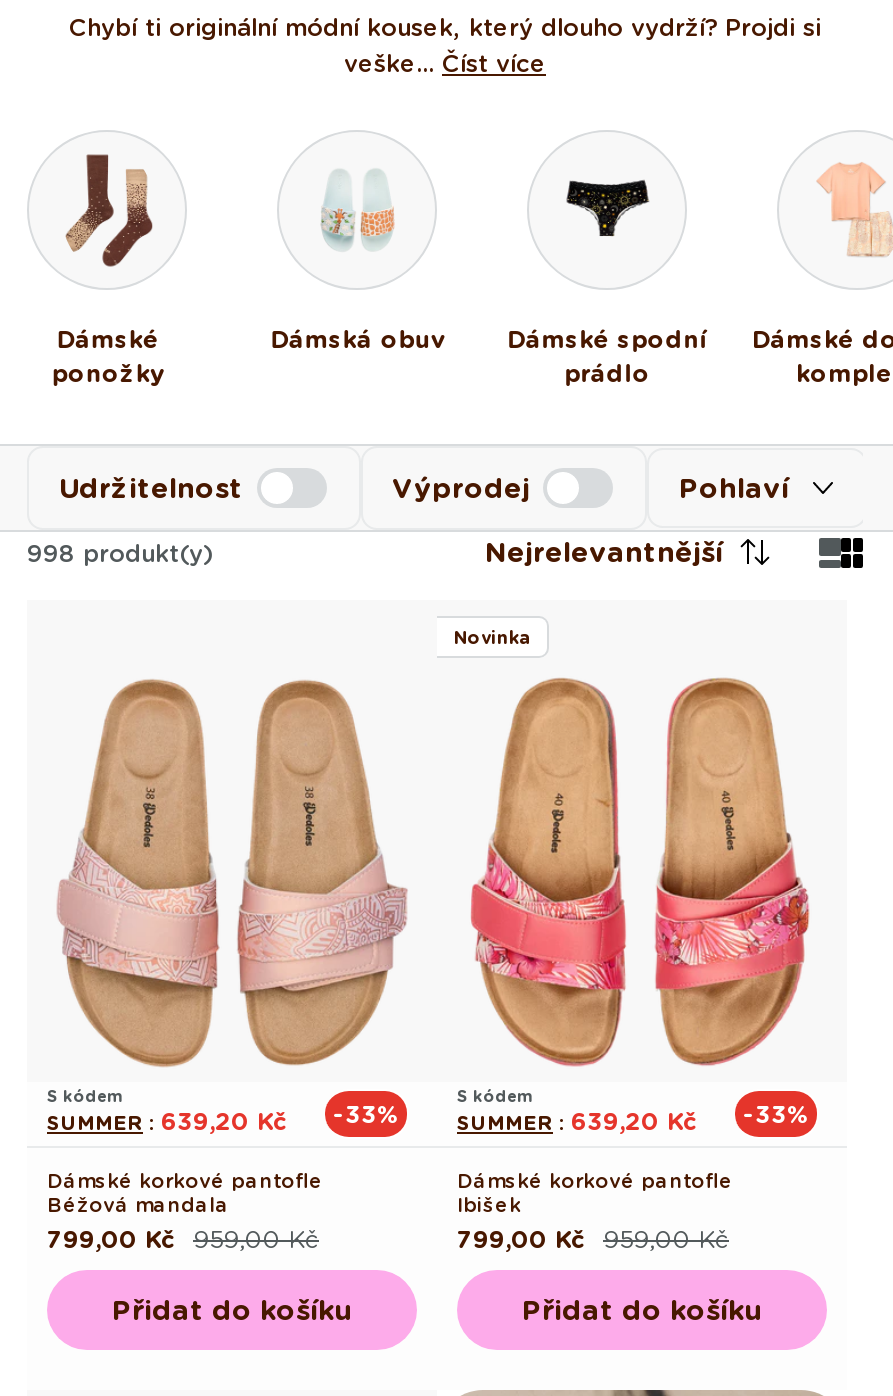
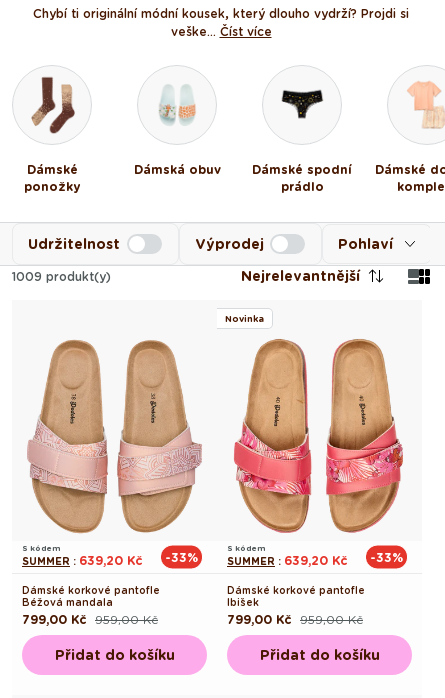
- 998 produkt(y)
+ 1009 produkt(y)
